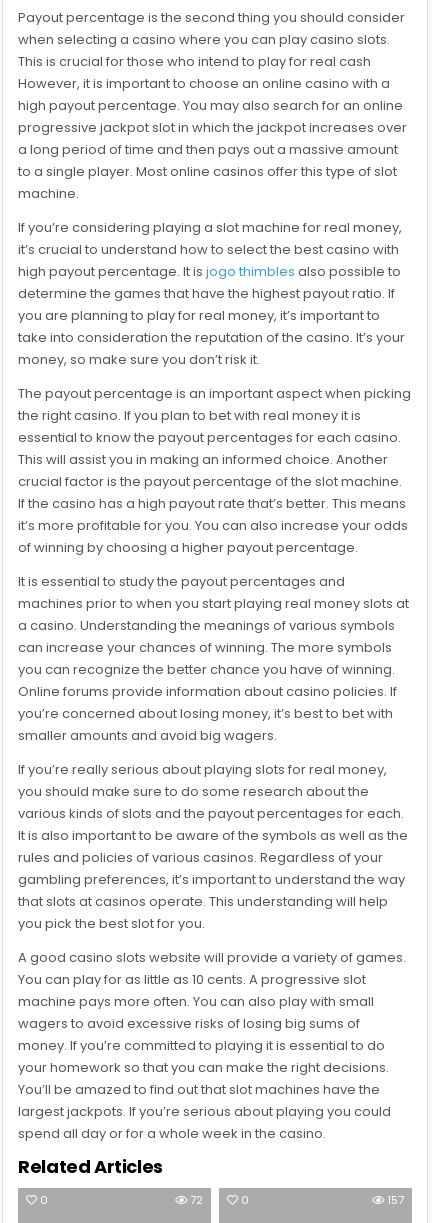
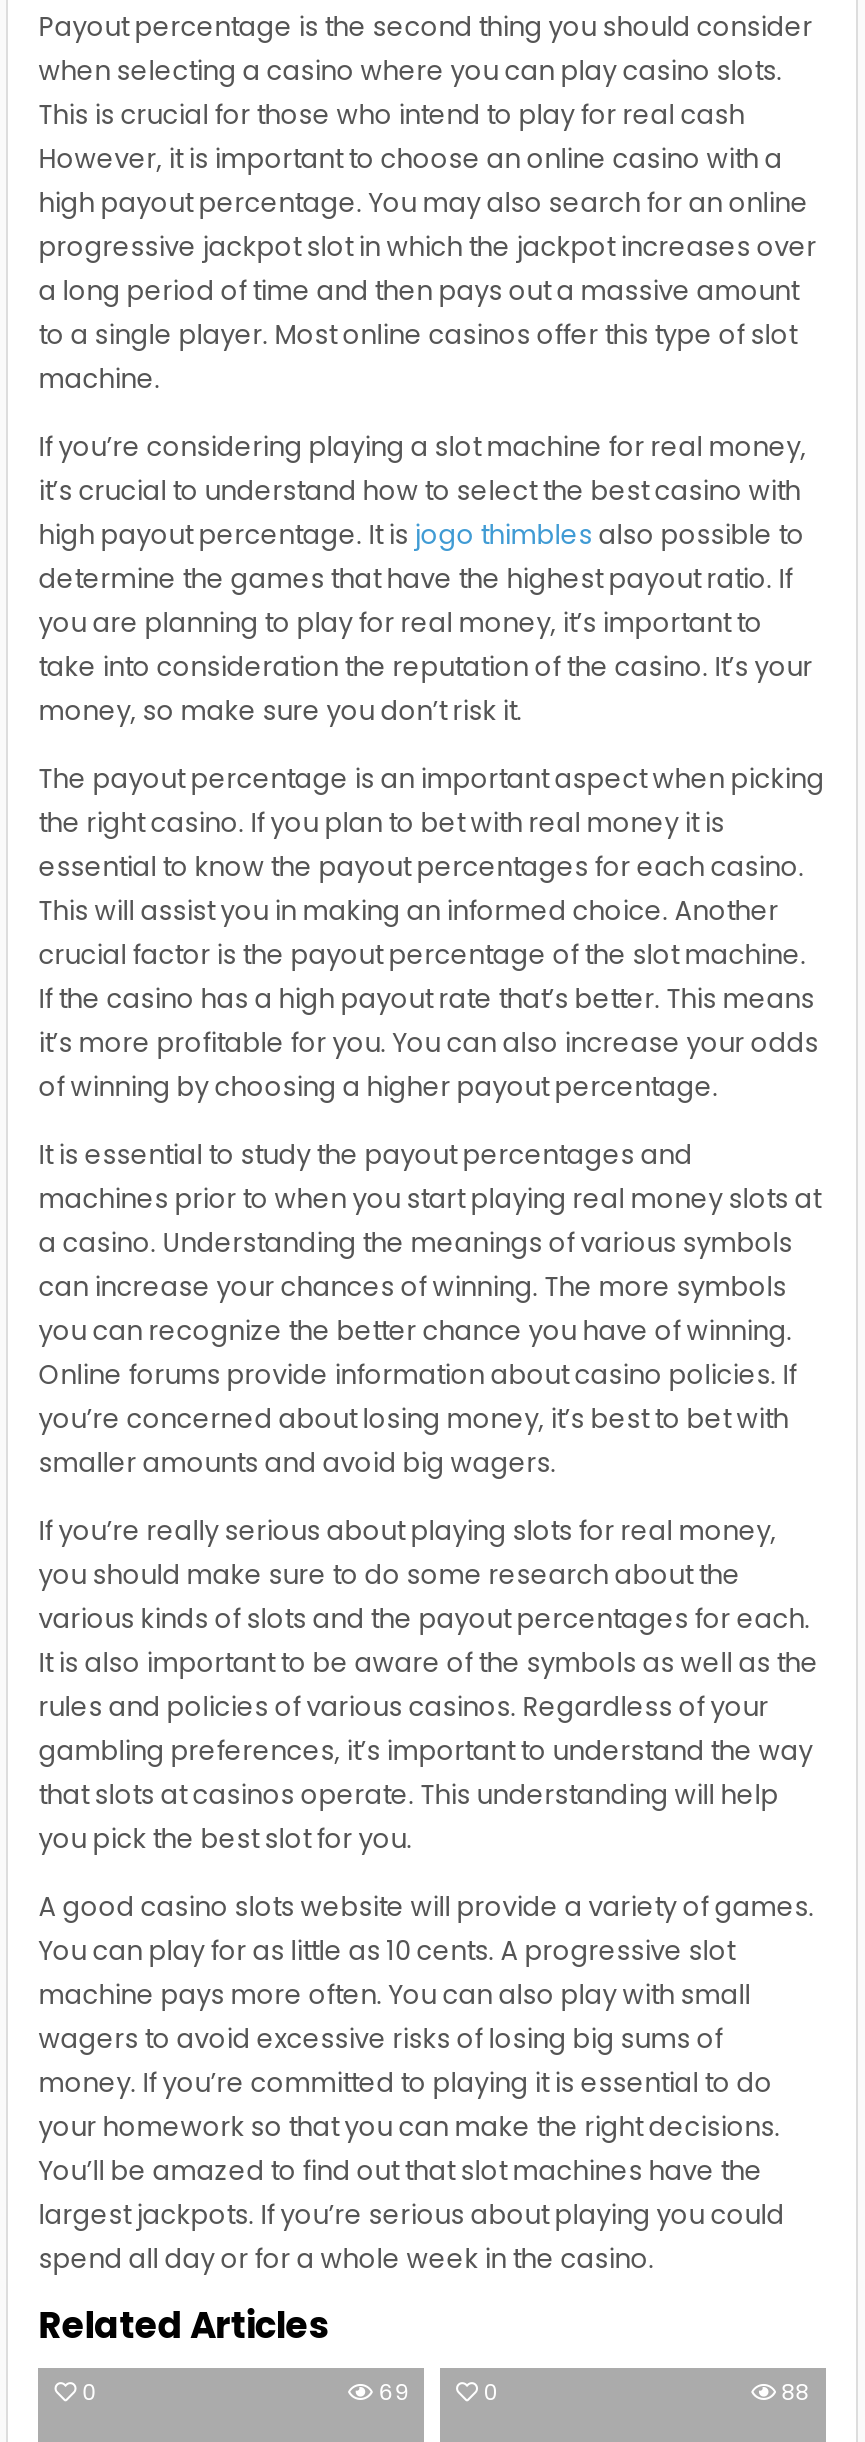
- 72
+ 69

- 157
+ 88
